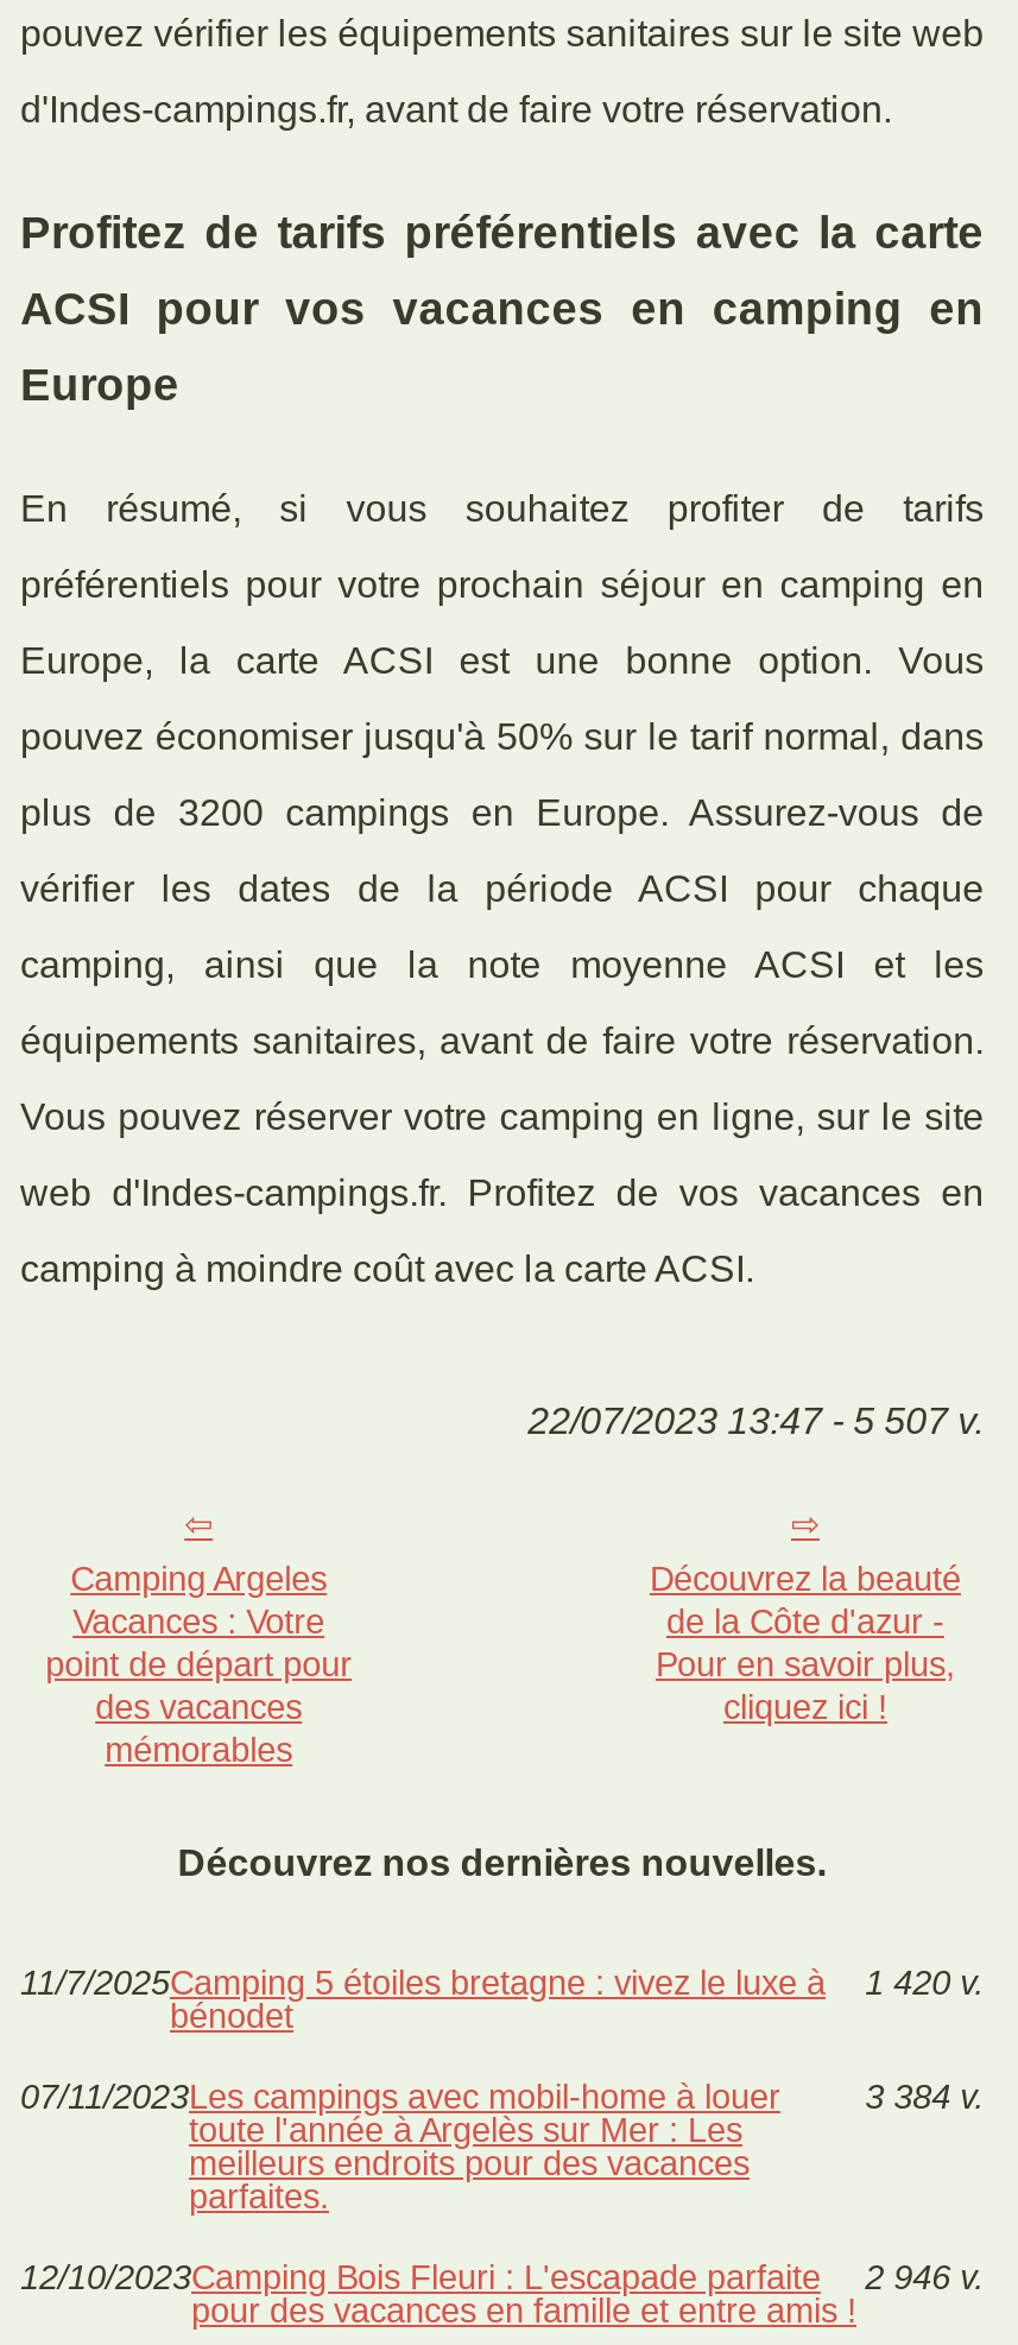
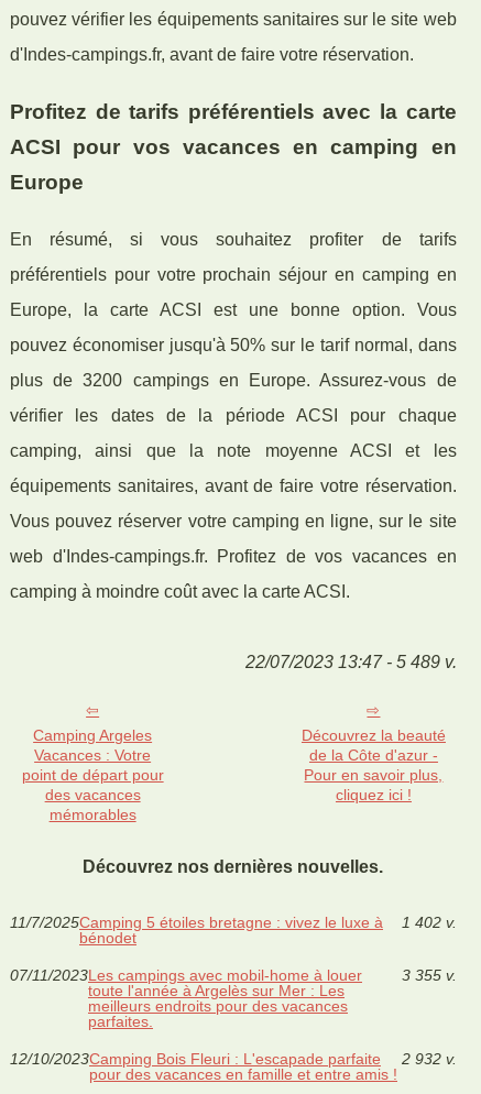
- 22/07/2023 13:47 - 5 507 v.
+ 22/07/2023 13:47 - 5 489 v.

- 11/7/2025Camping 5 étoiles bretagne : vivez le luxe à 1 420 v.
+ 11/7/2025Camping 5 étoiles bretagne : vivez le luxe à 1 402 v.

- 3 384 v.
+ 3 355 v.

- 12/10/2023Camping Bois Fleuri : L'escapade parfaite 2 946 v.
+ 12/10/2023Camping Bois Fleuri : L'escapade parfaite 2 932 v.
